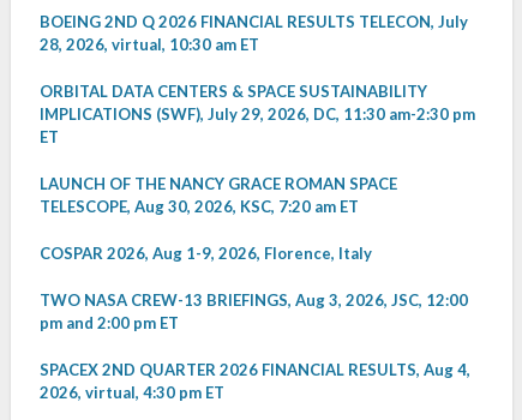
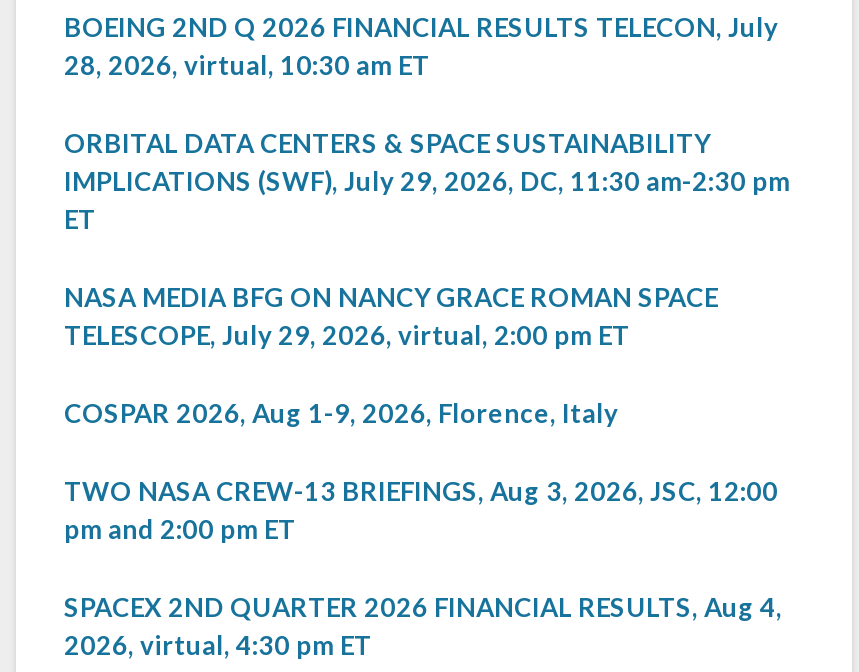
- LAUNCH OF THE NANCY GRACE ROMAN SPACE
- TELESCOPE, Aug 30, 2026, KSC, 7:20 am ET
+ NASA MEDIA BFG ON NANCY GRACE ROMAN SPACE
+ TELESCOPE, July 29, 2026, virtual, 2:00 pm ET
